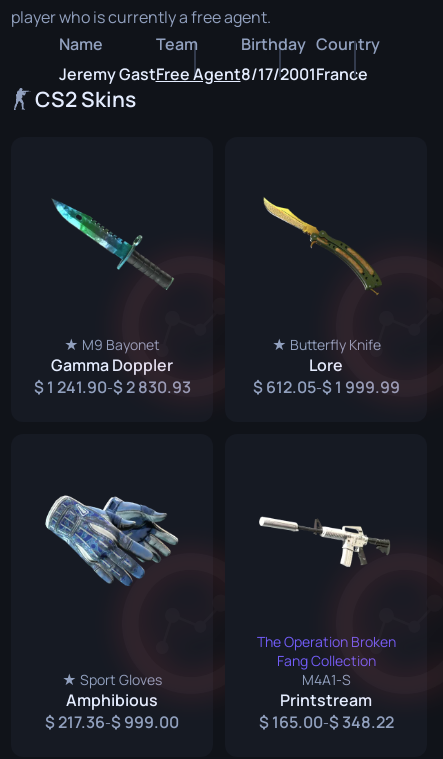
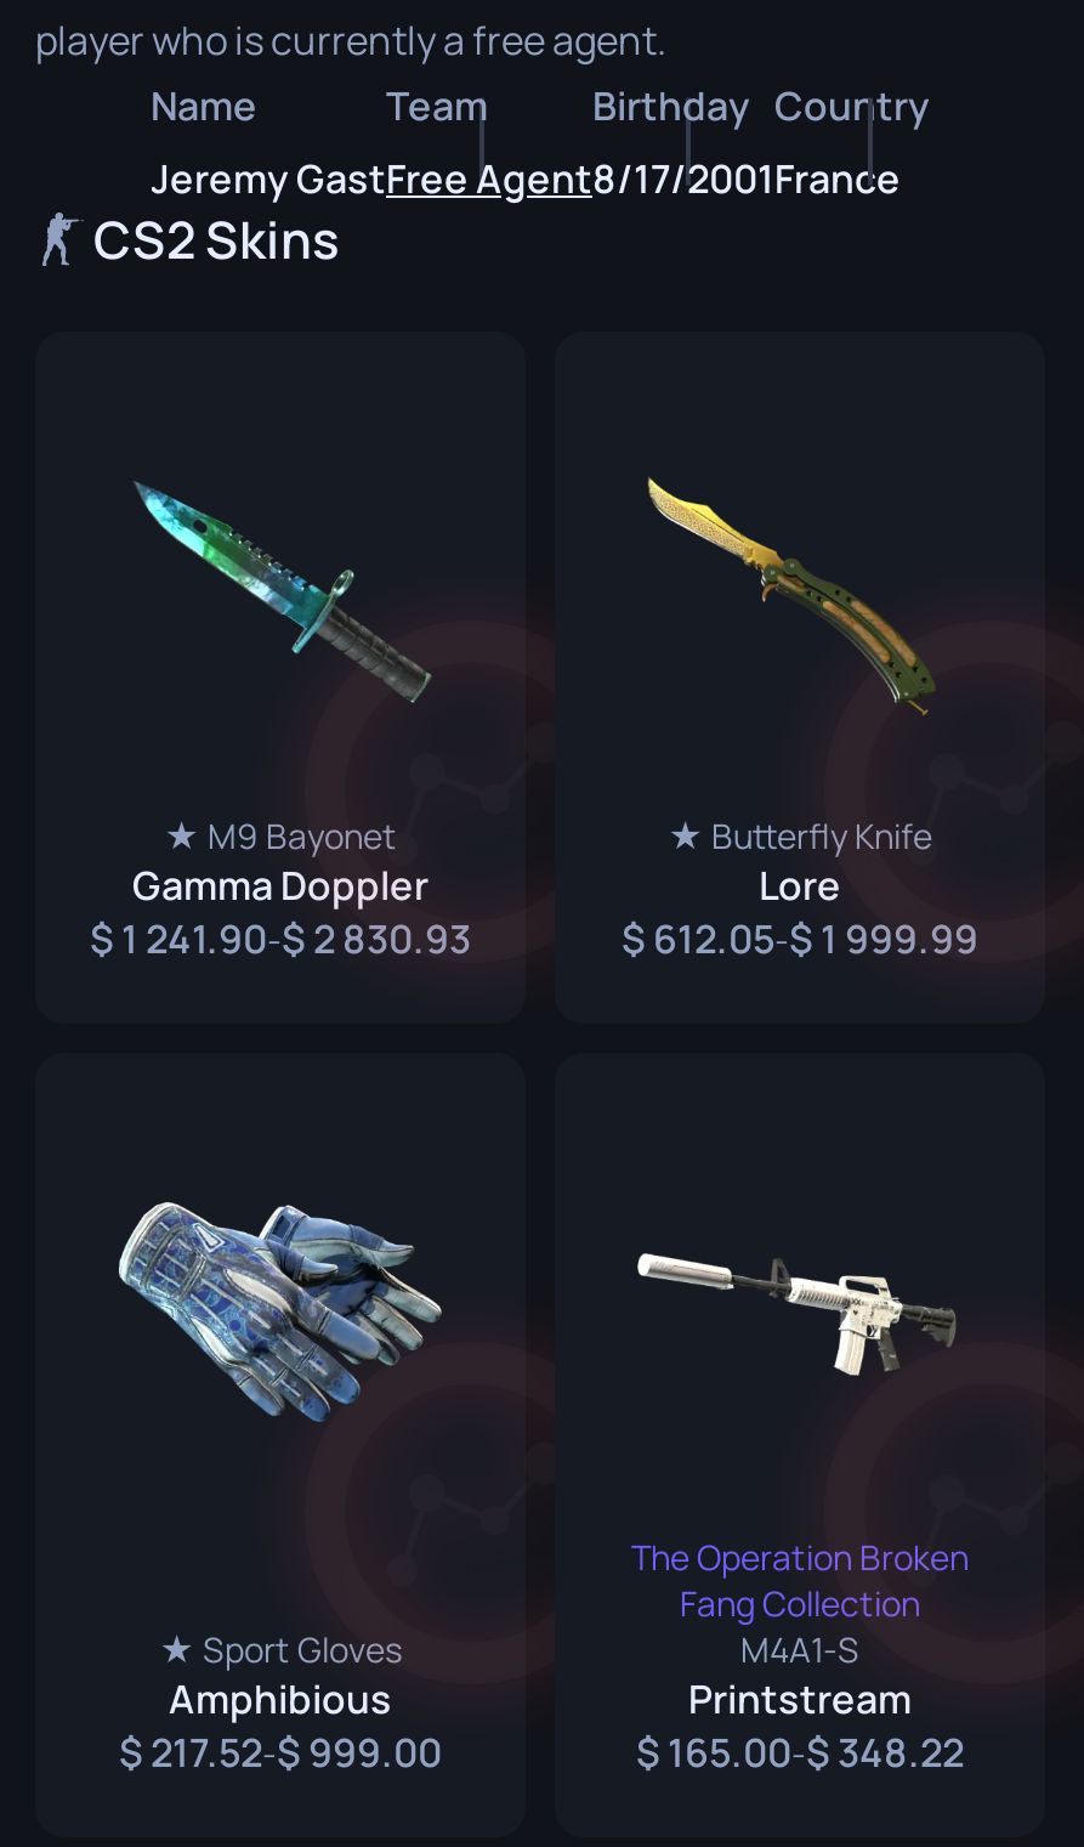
- 217.36- 999.00
+ 217.52- 999.00
